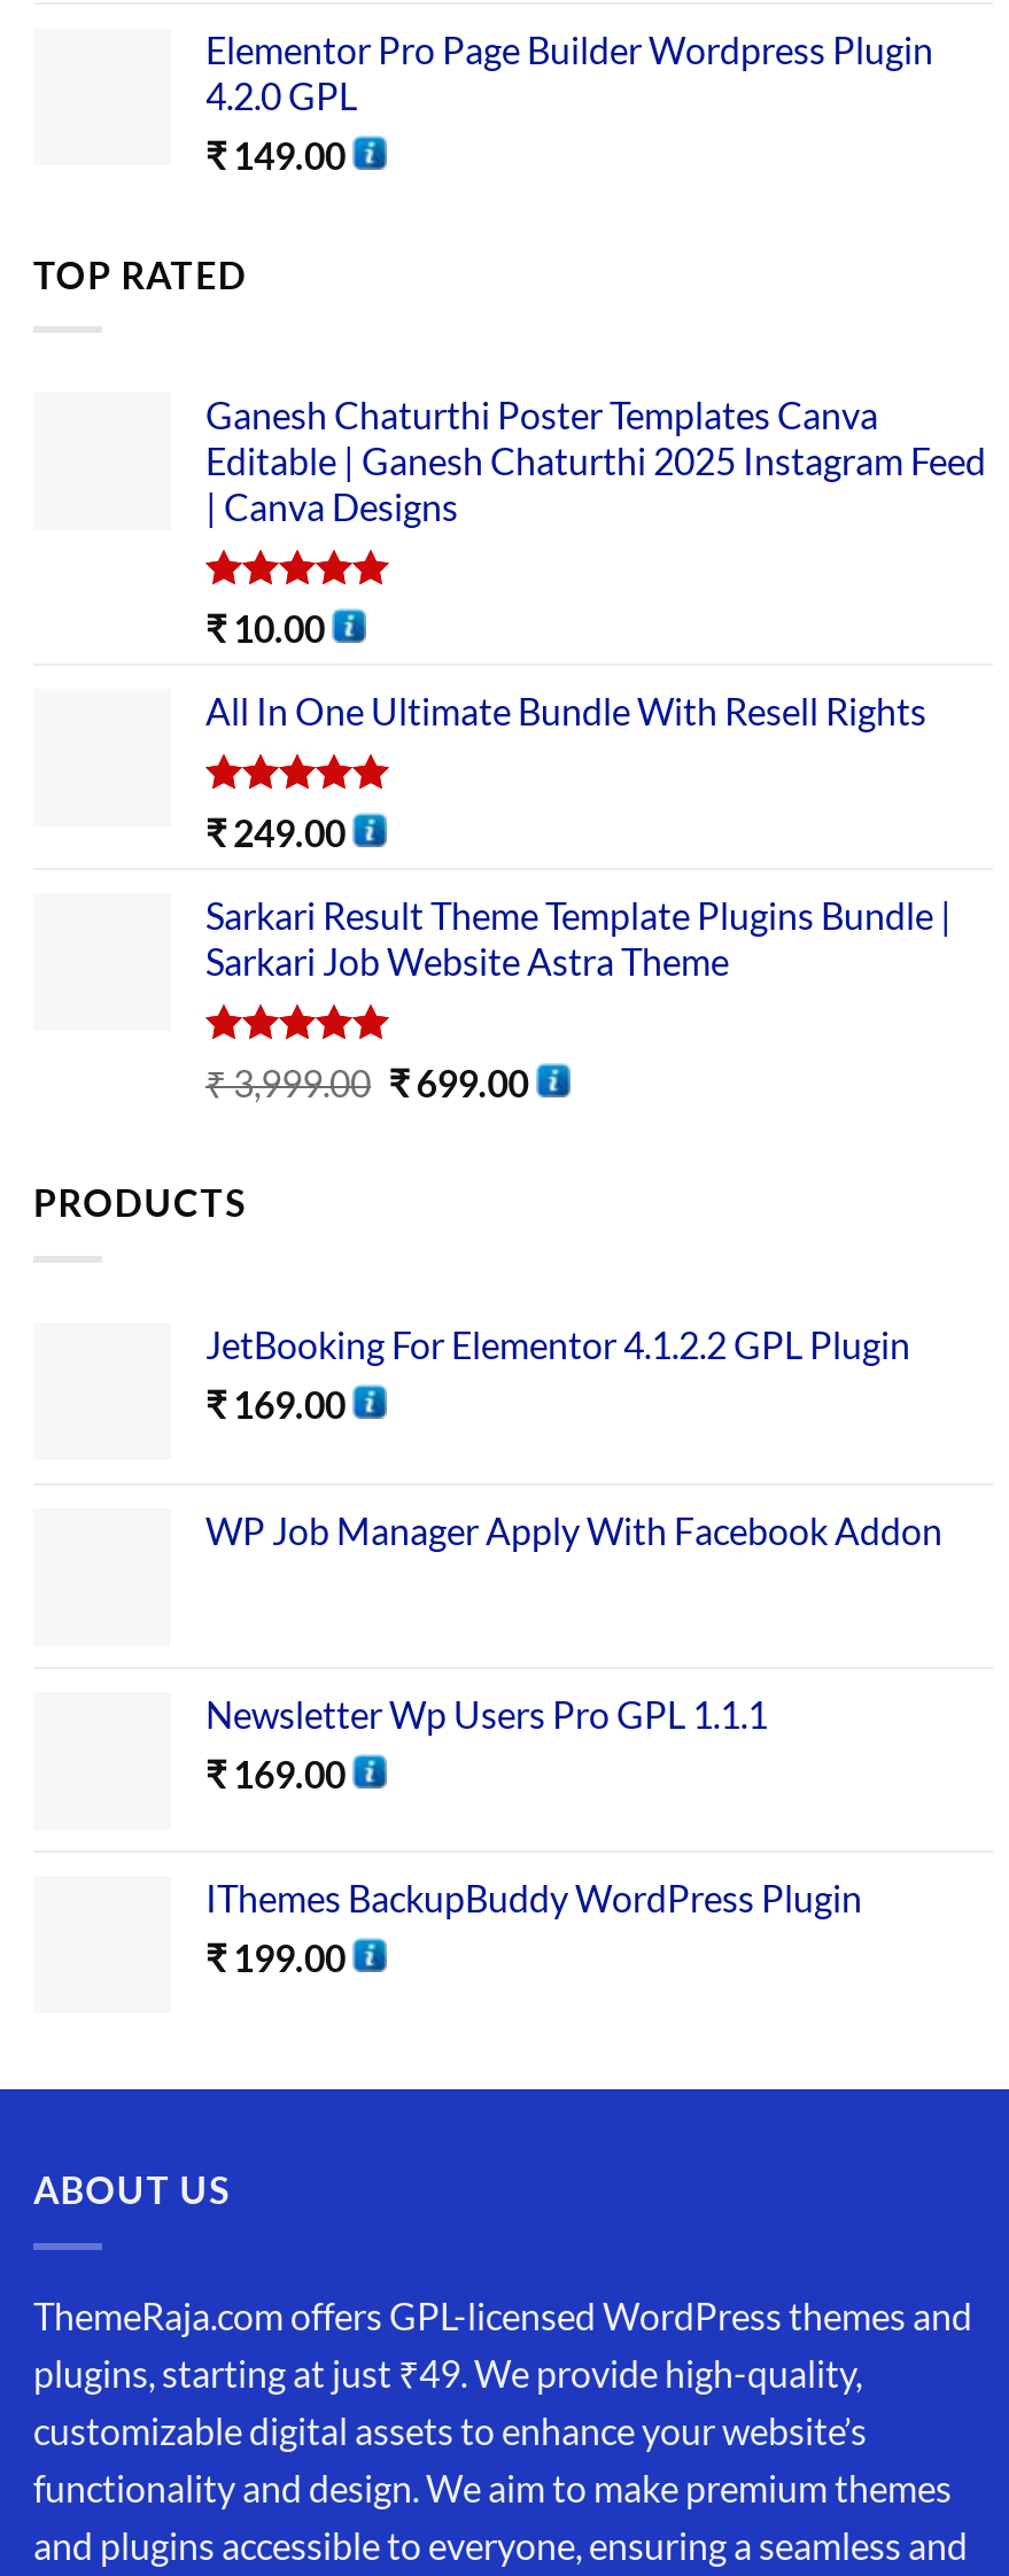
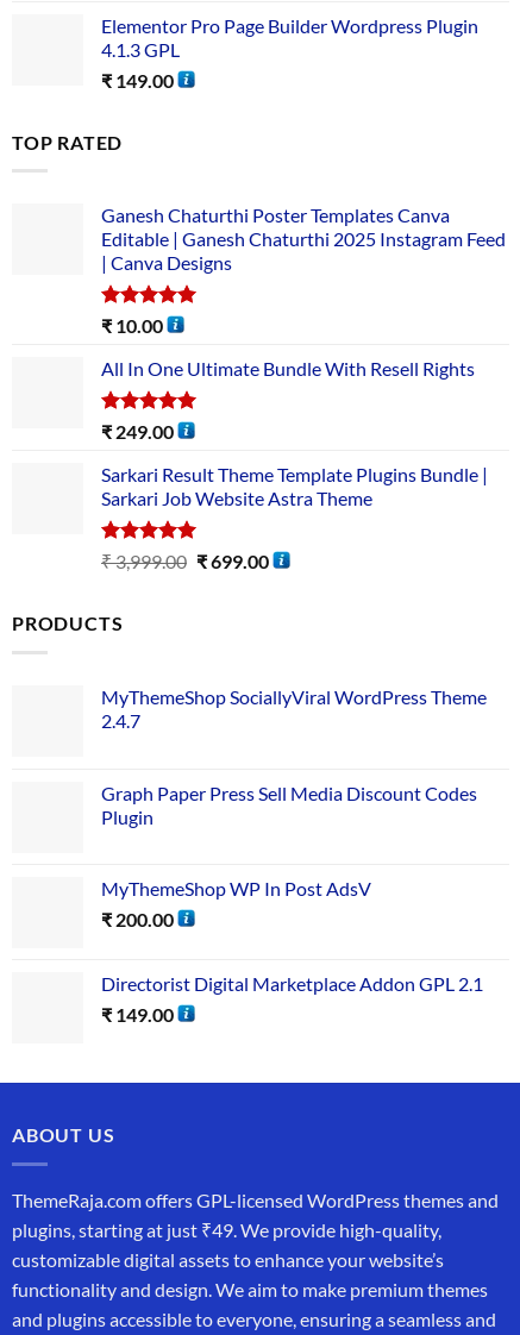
- 4.2.0 GPL
+ 4.1.3 GPL

- JetBooking For Elementor 4.1.2.2 GPL Plugin
- ₹169.00
+ MyThemeShop SociallyViral WordPress Theme
+ 2.4.7

- WP Job Manager Apply With Facebook Addon
+ Graph Paper Press Sell Media Discount Codes
+ Plugin

- Newsletter Wp Users Pro GPL 1.1.1
- ₹169.00
+ MyThemeShop WP In Post AdsV
+ ₹200.00

- IThemes BackupBuddy WordPress Plugin
- ₹199.00
+ Directorist Digital Marketplace Addon GPL 2.1
+ ₹149.00
